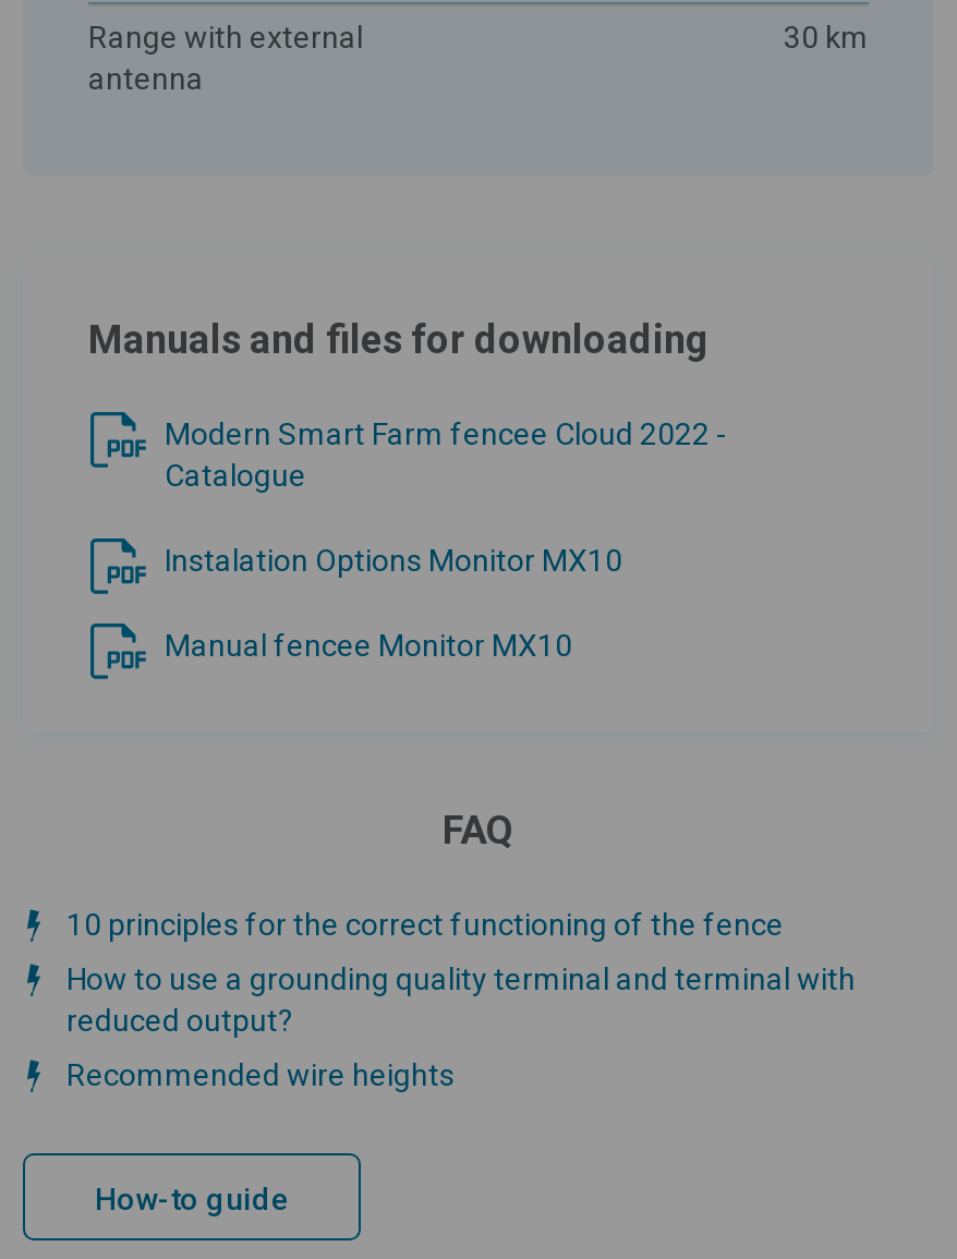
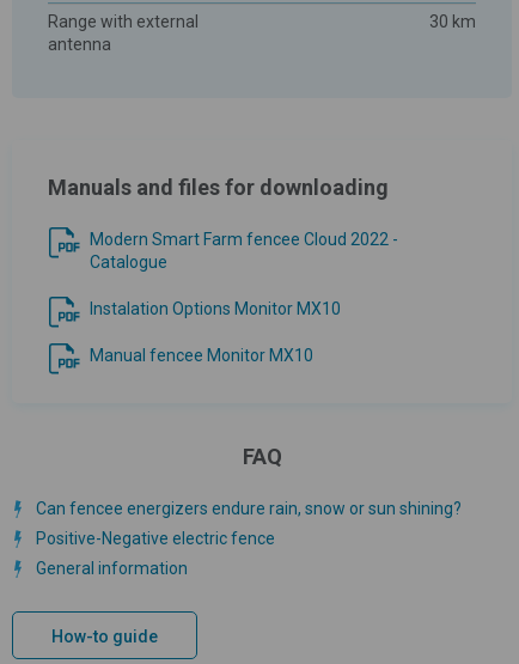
- 10 principles for the correct functioning of the fence
+ Can fencee energizers endure rain, snow or sun shining?

- How to use a grounding quality terminal and terminal with
- reduced output?
+ Positive-Negative electric fence

- Recommended wire heights
+ General information
